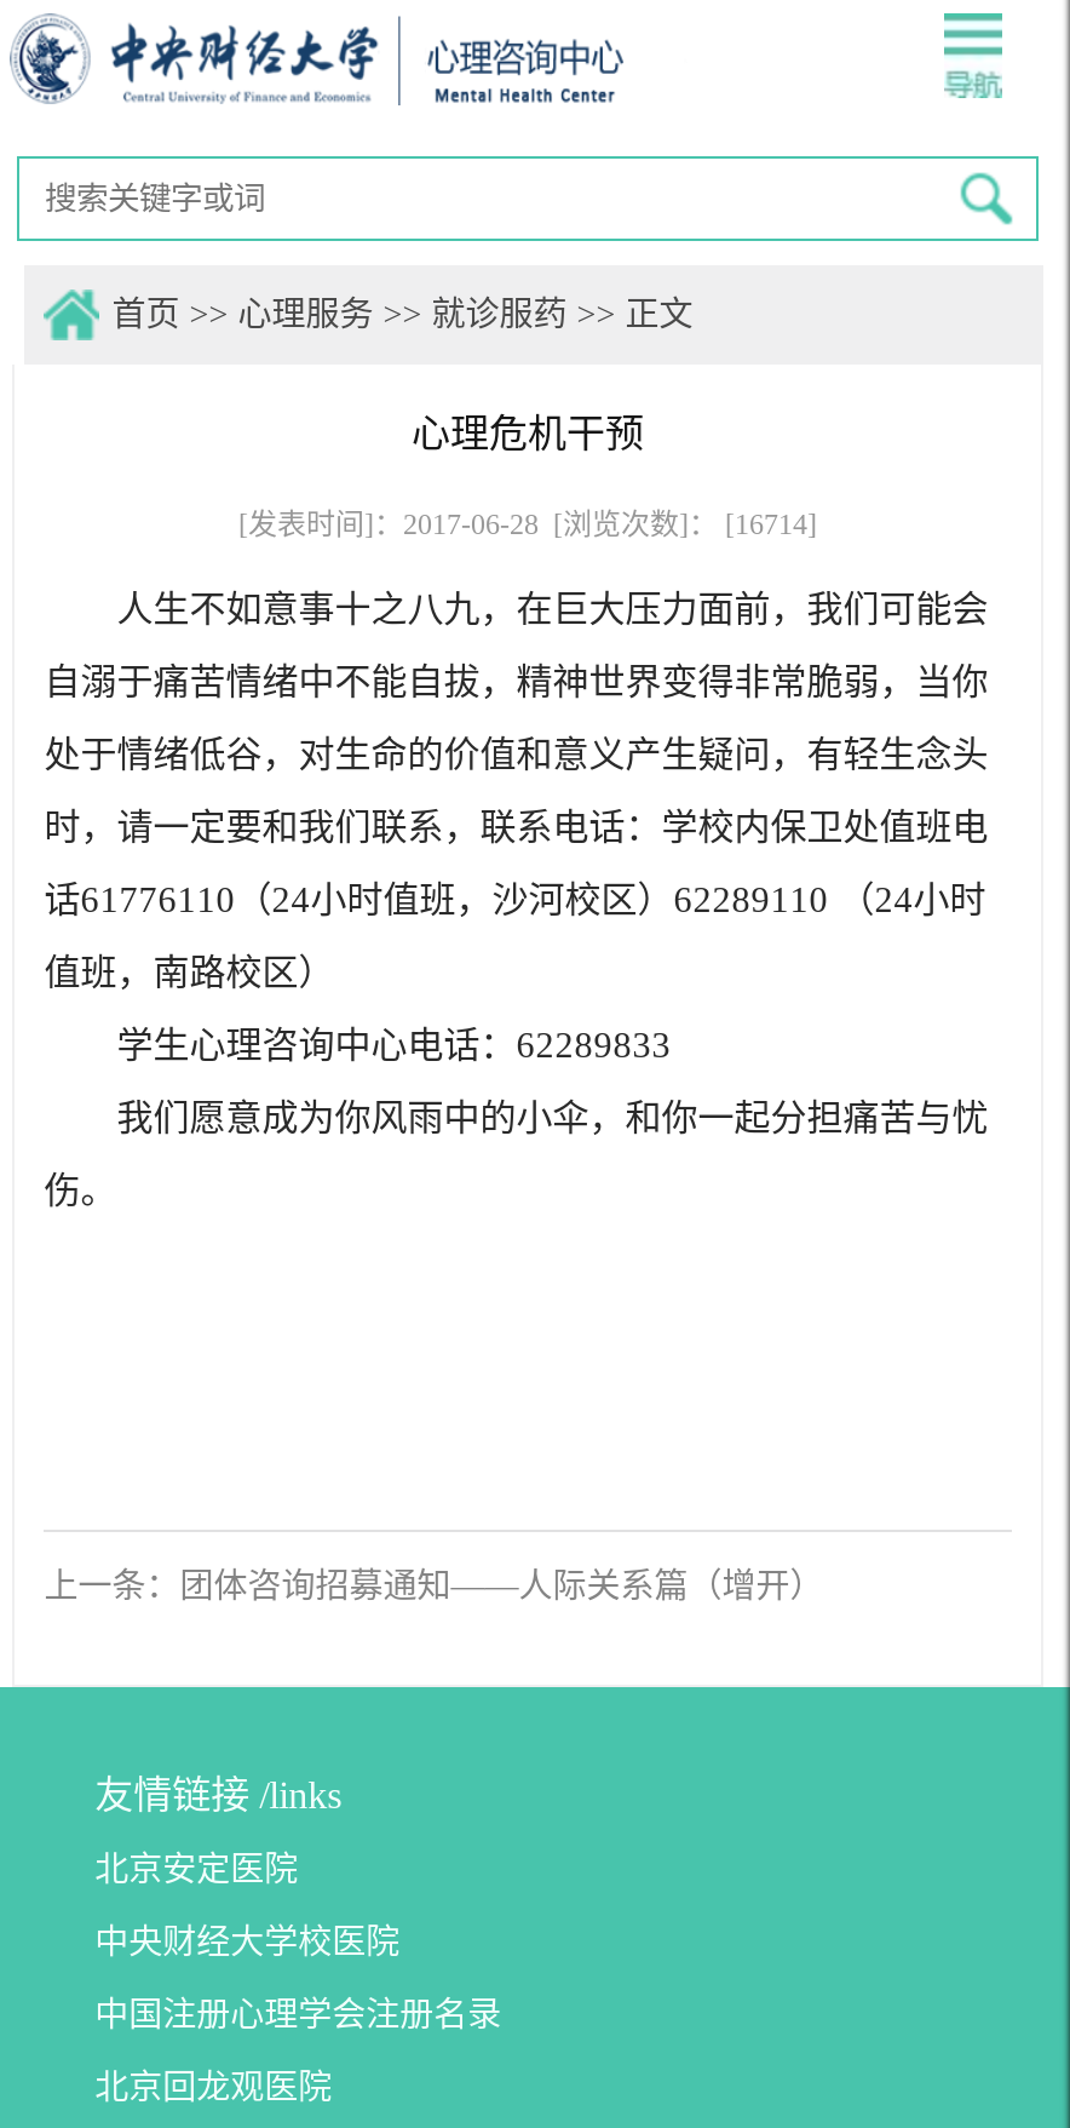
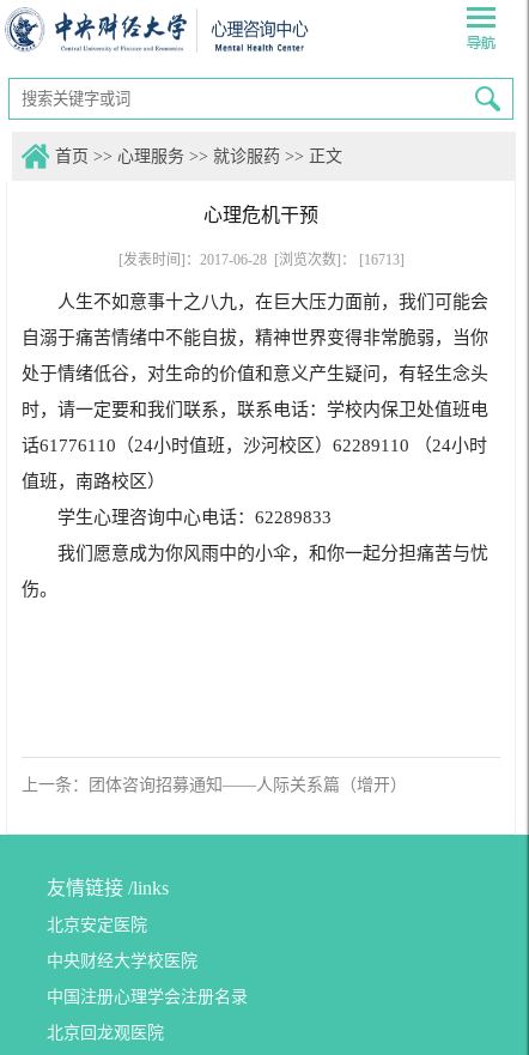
- [发表时间]：2017-06-28 [浏览次数]： [16714]
+ [发表时间]：2017-06-28 [浏览次数]： [16713]
